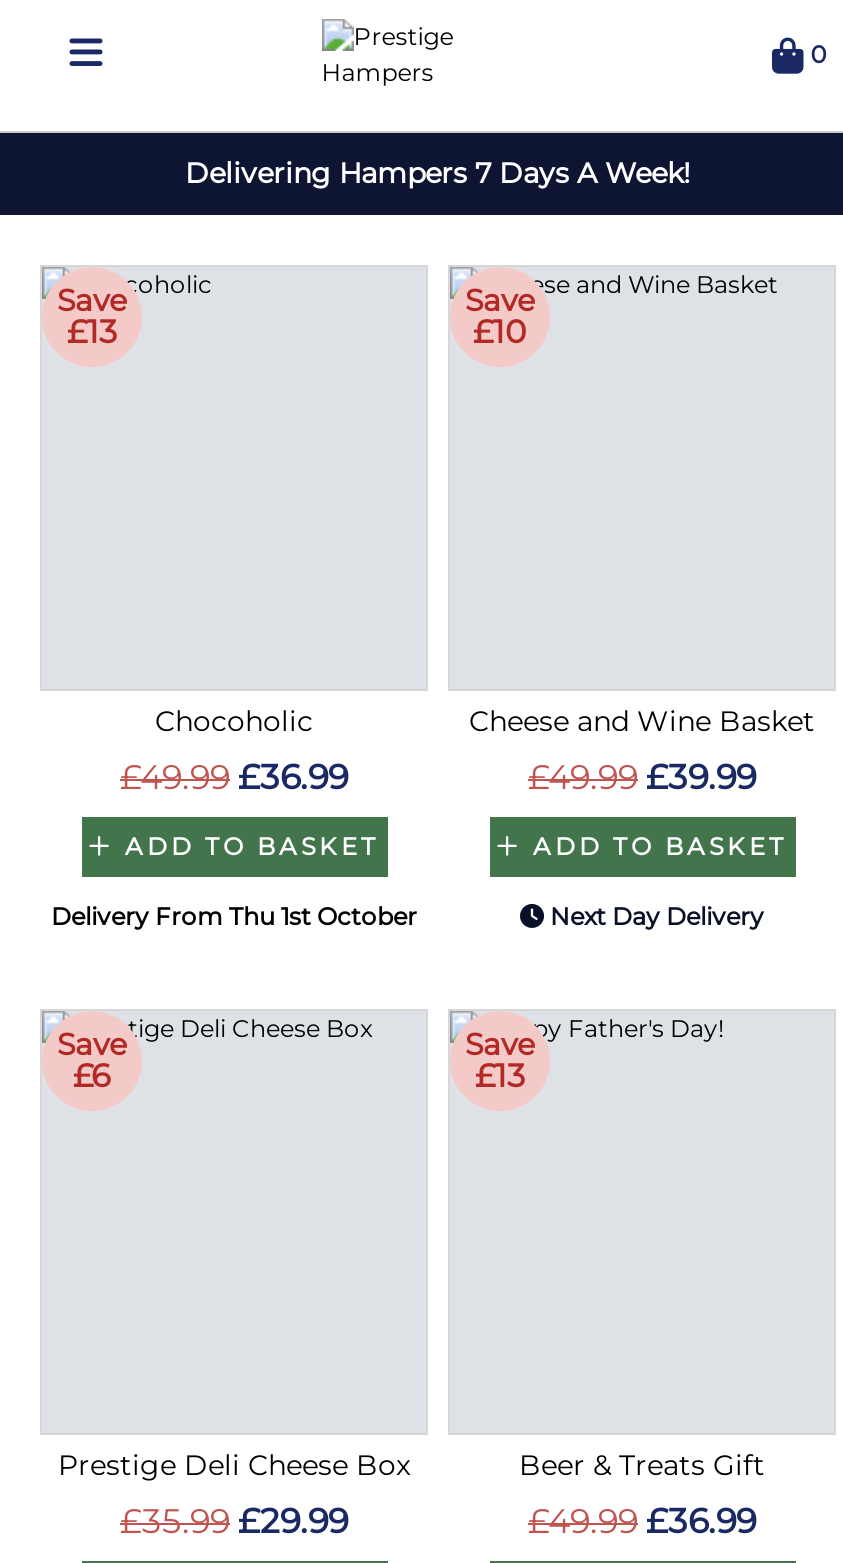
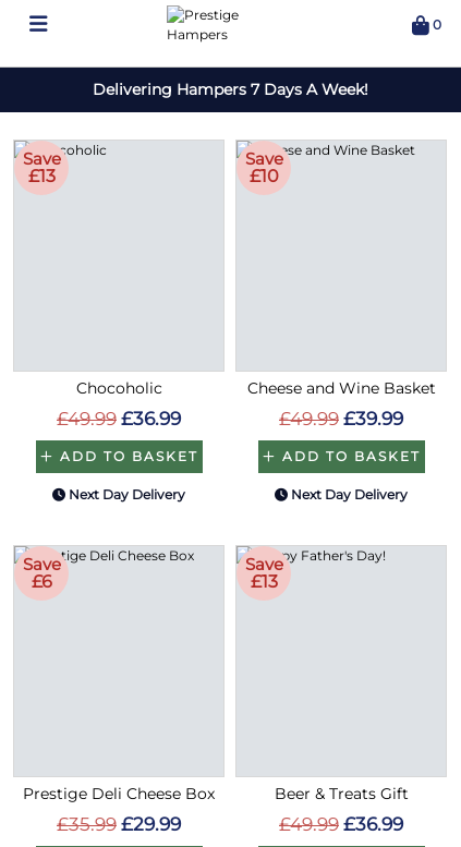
- Delivery From Thu 1st October
+ Next Day Delivery
